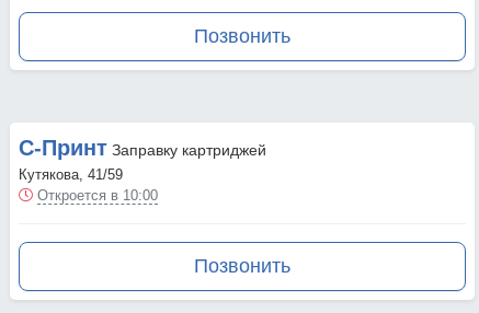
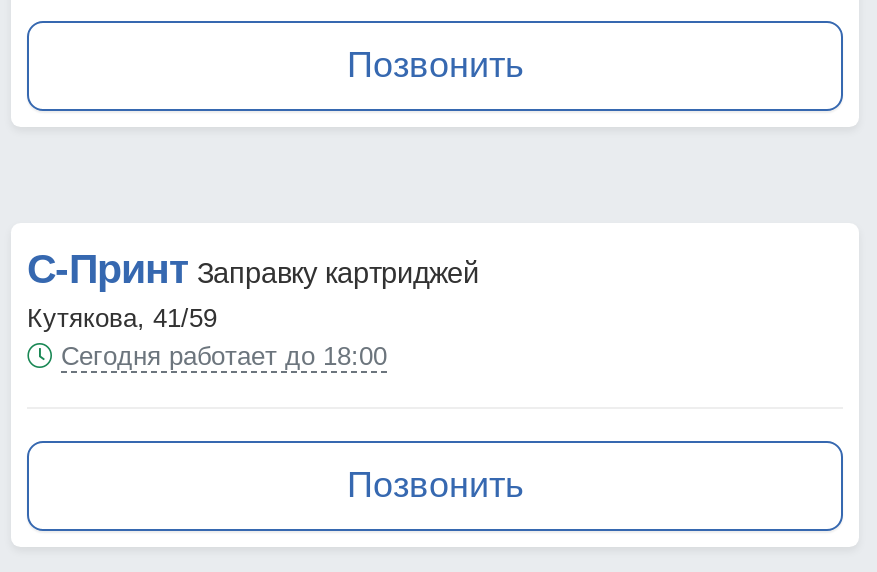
- Откроется в 10:00
+ Сегодня работает до 18:00
